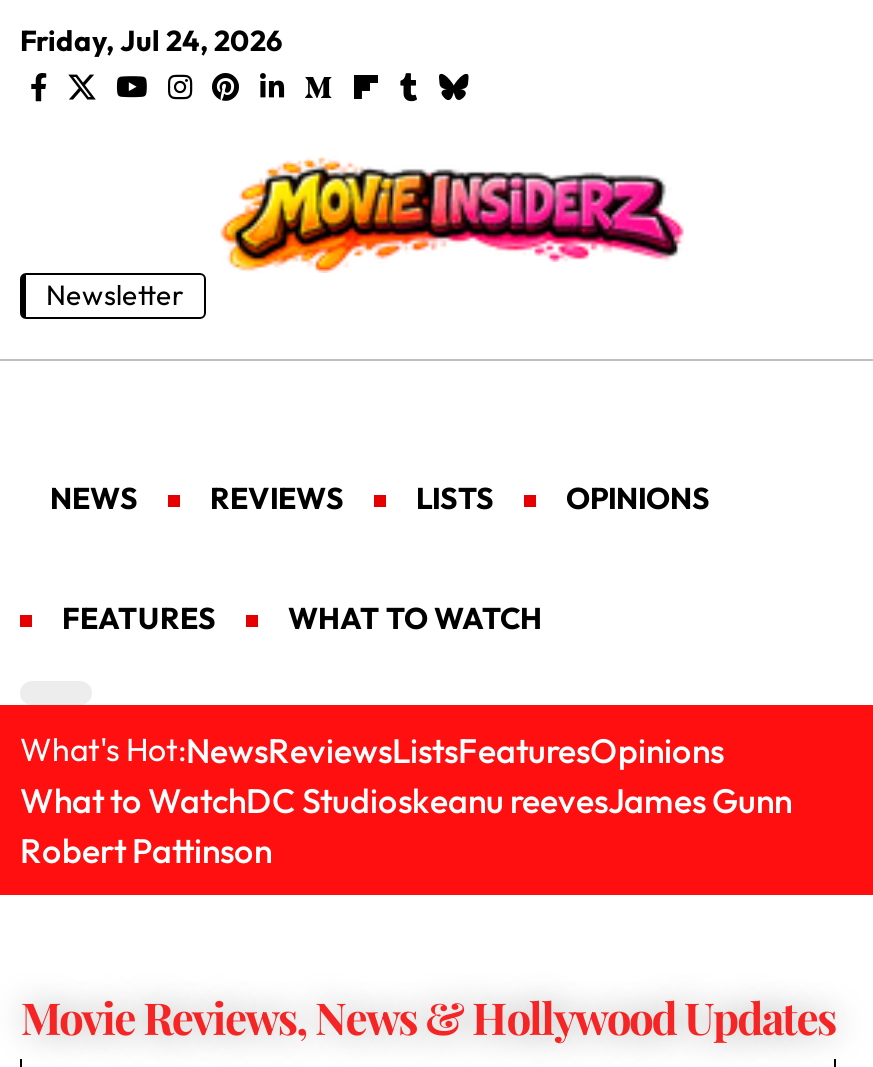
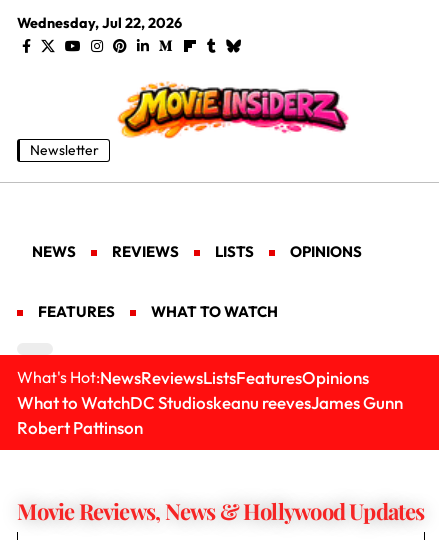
- Friday, Jul 24, 2026
+ Wednesday, Jul 22, 2026
